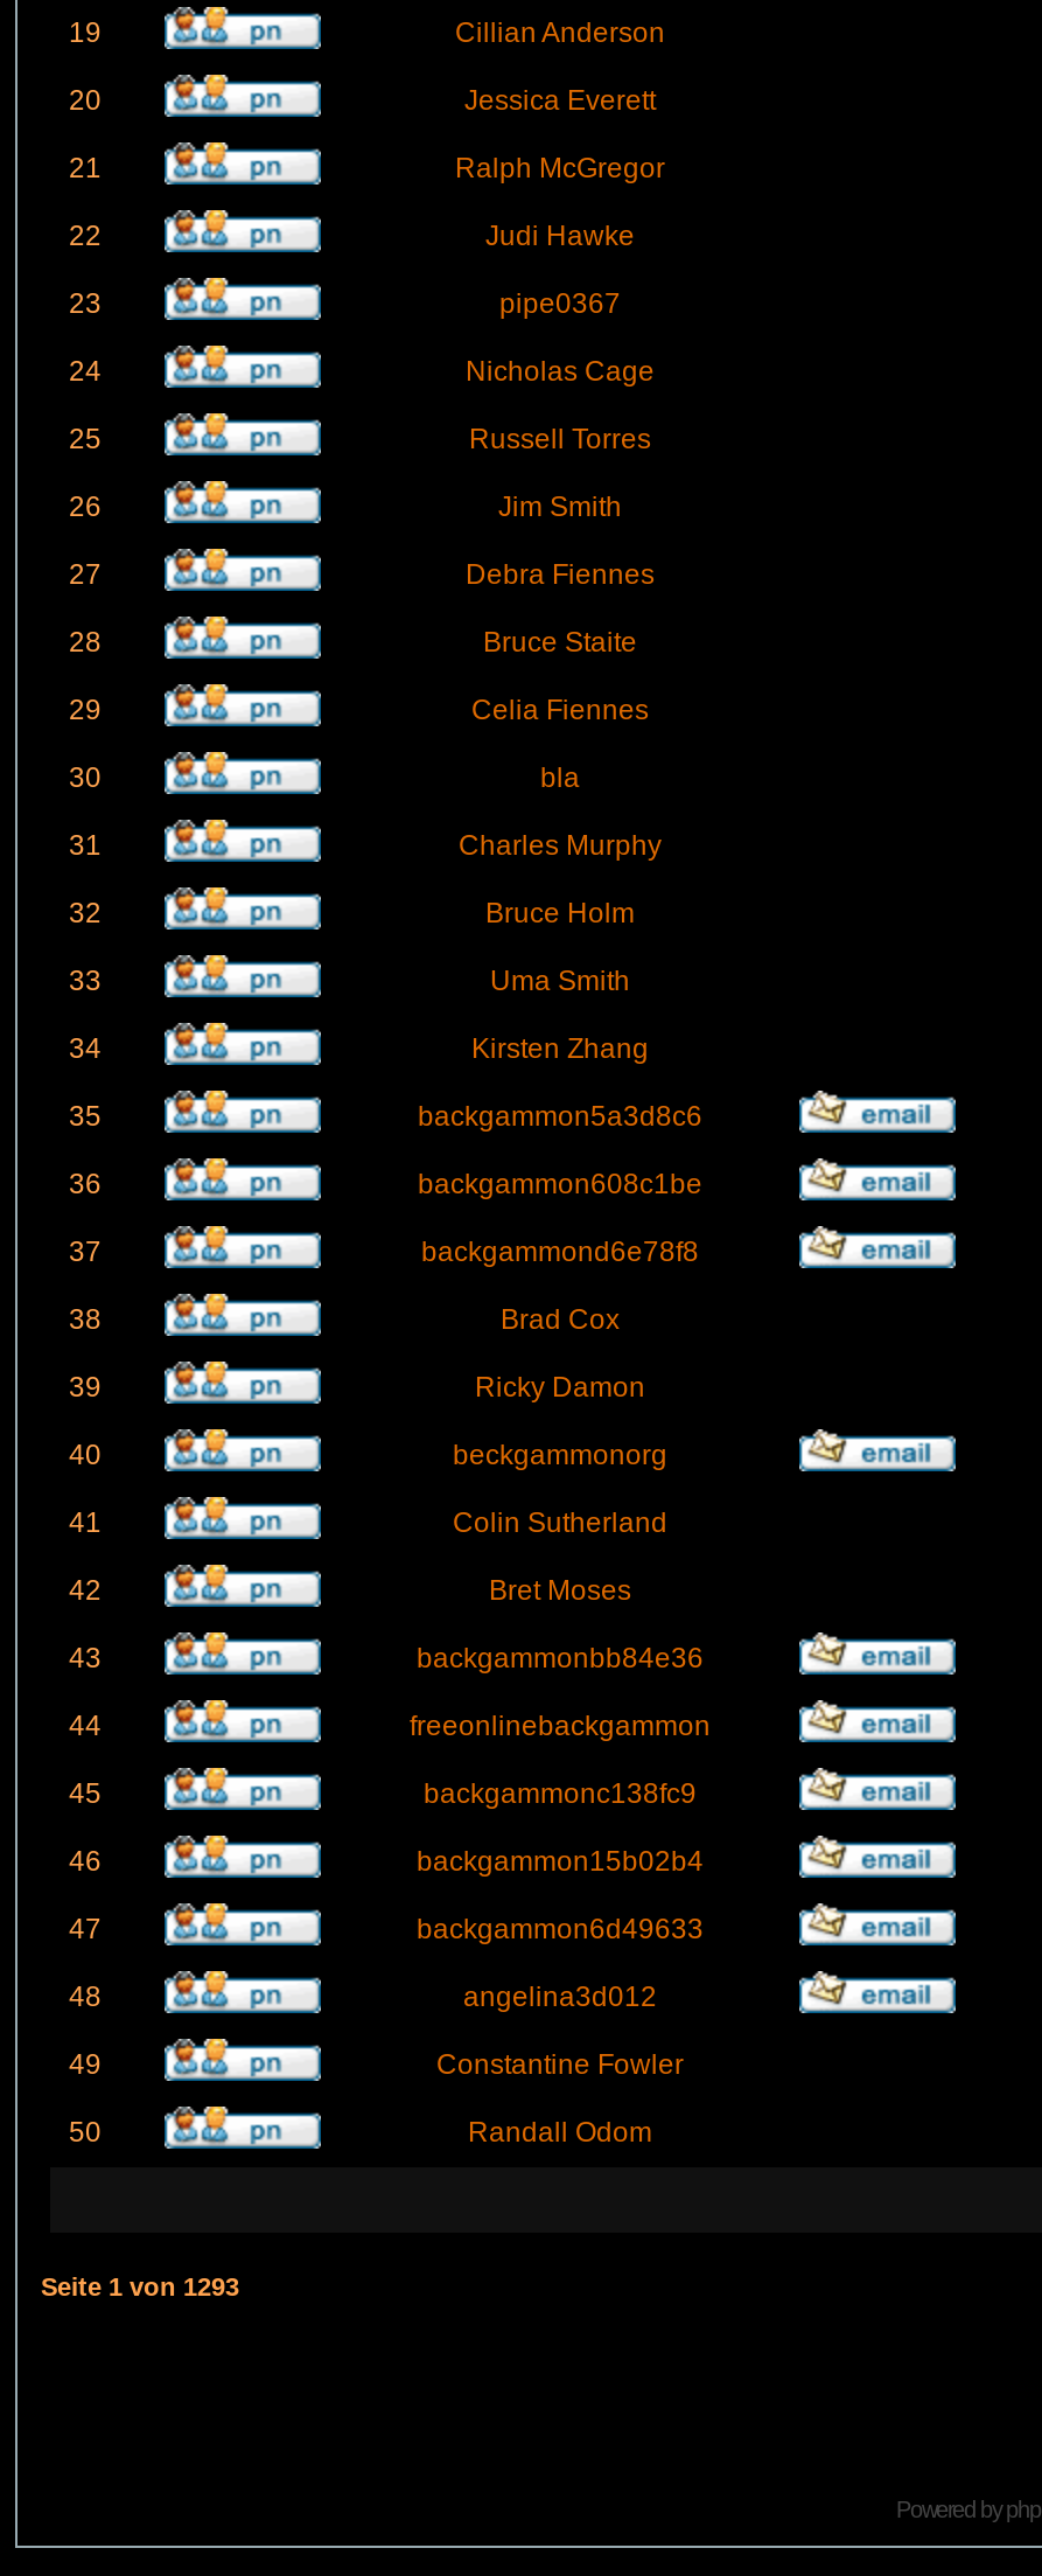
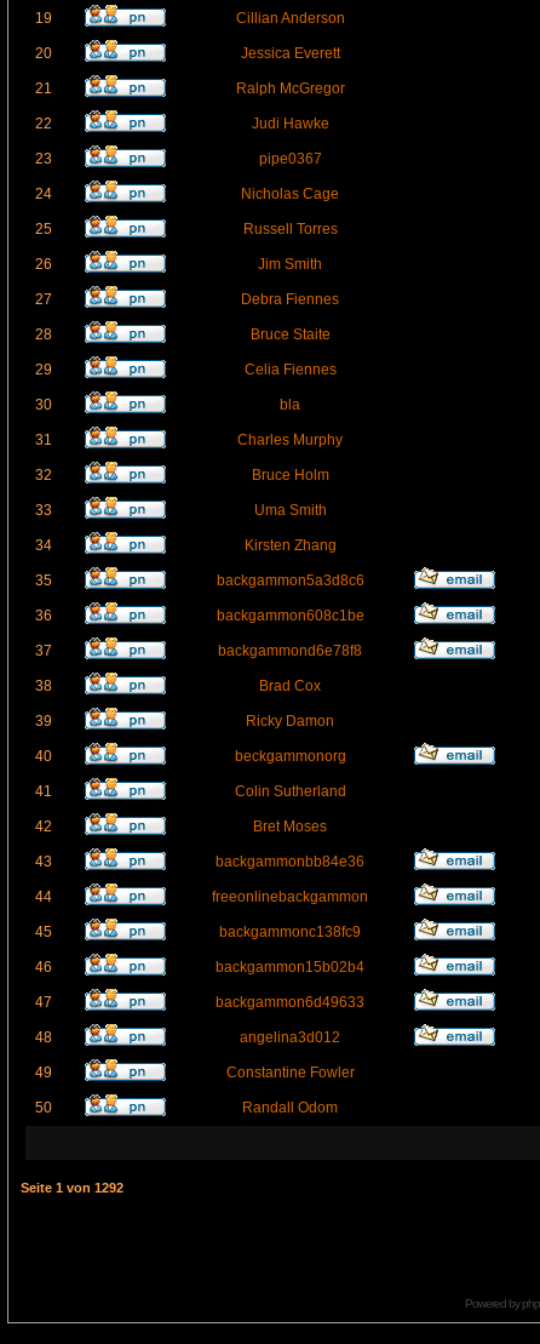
- Seite 1 von 1293
+ Seite 1 von 1292
